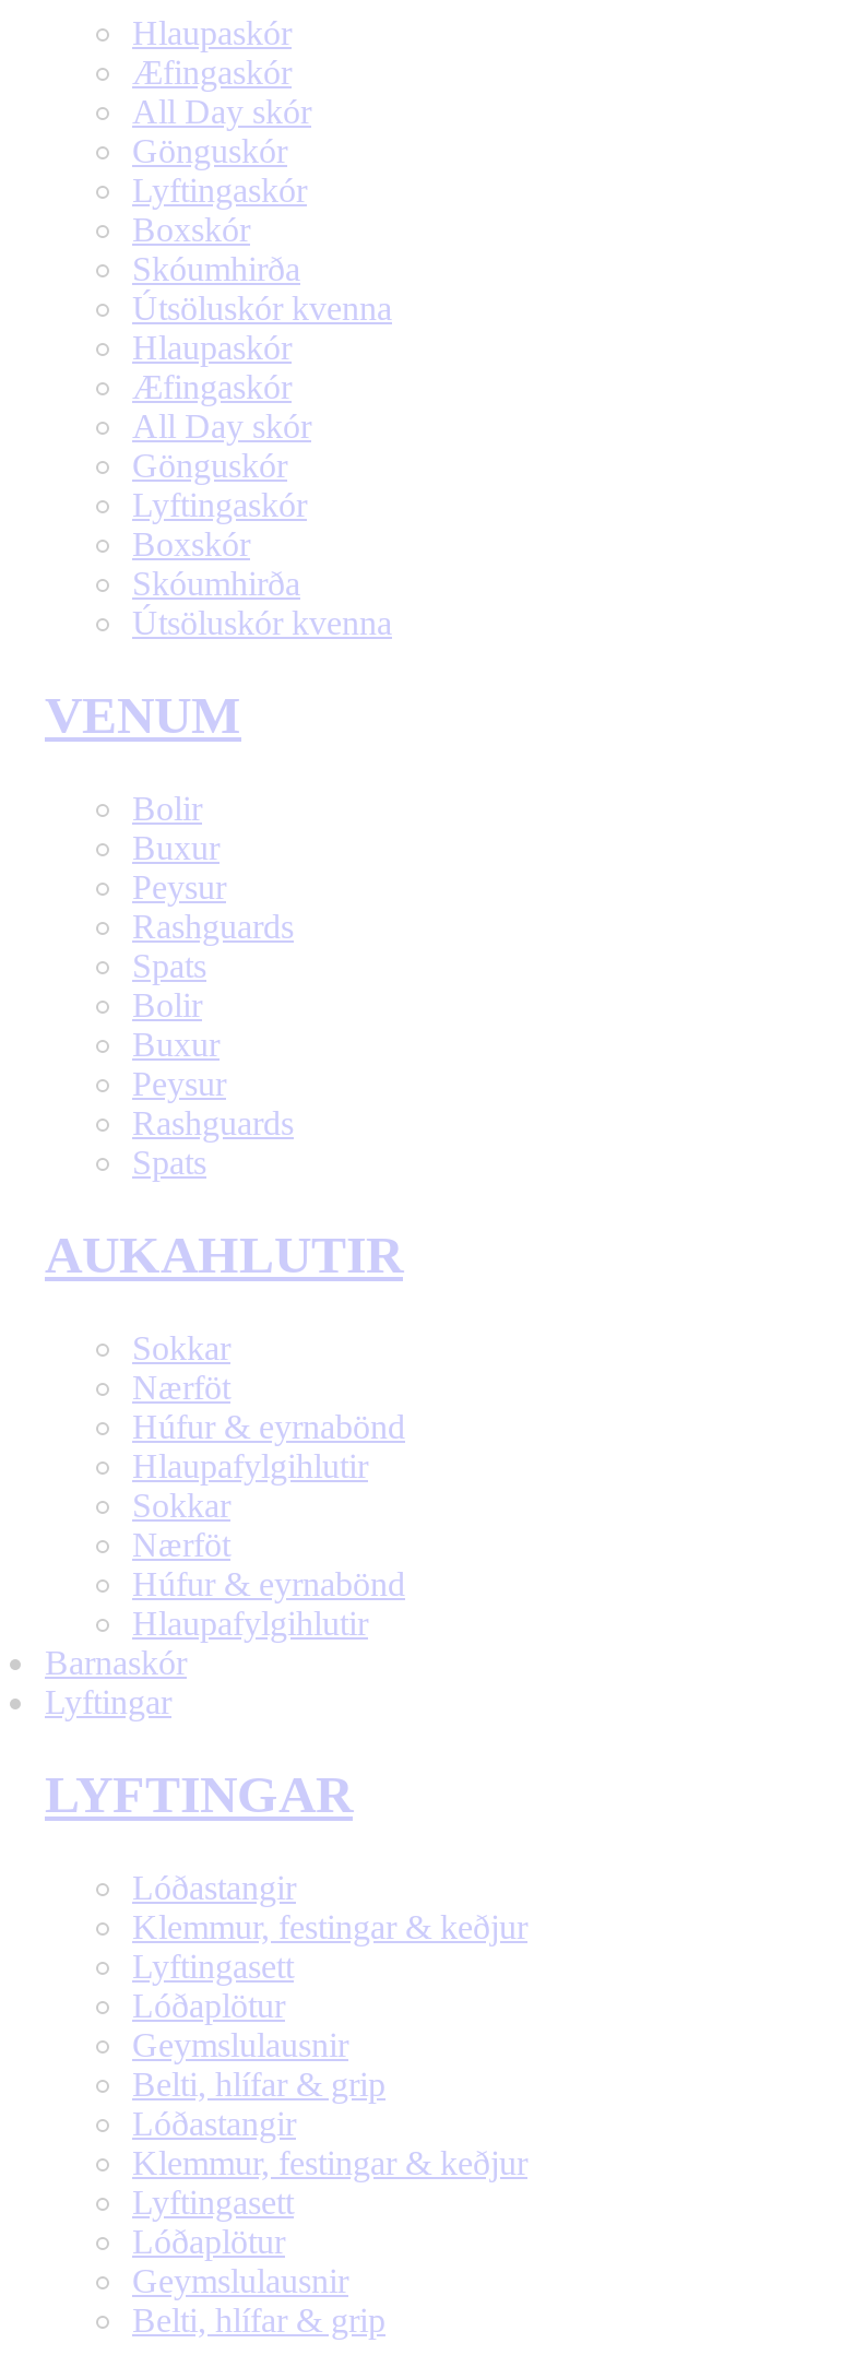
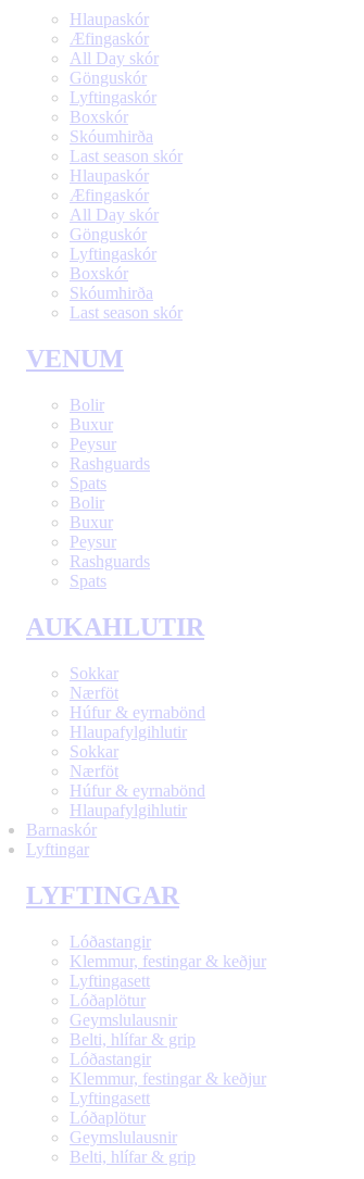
- Útsöluskór kvenna
+ Last season skór

- Útsöluskór kvenna
+ Last season skór
